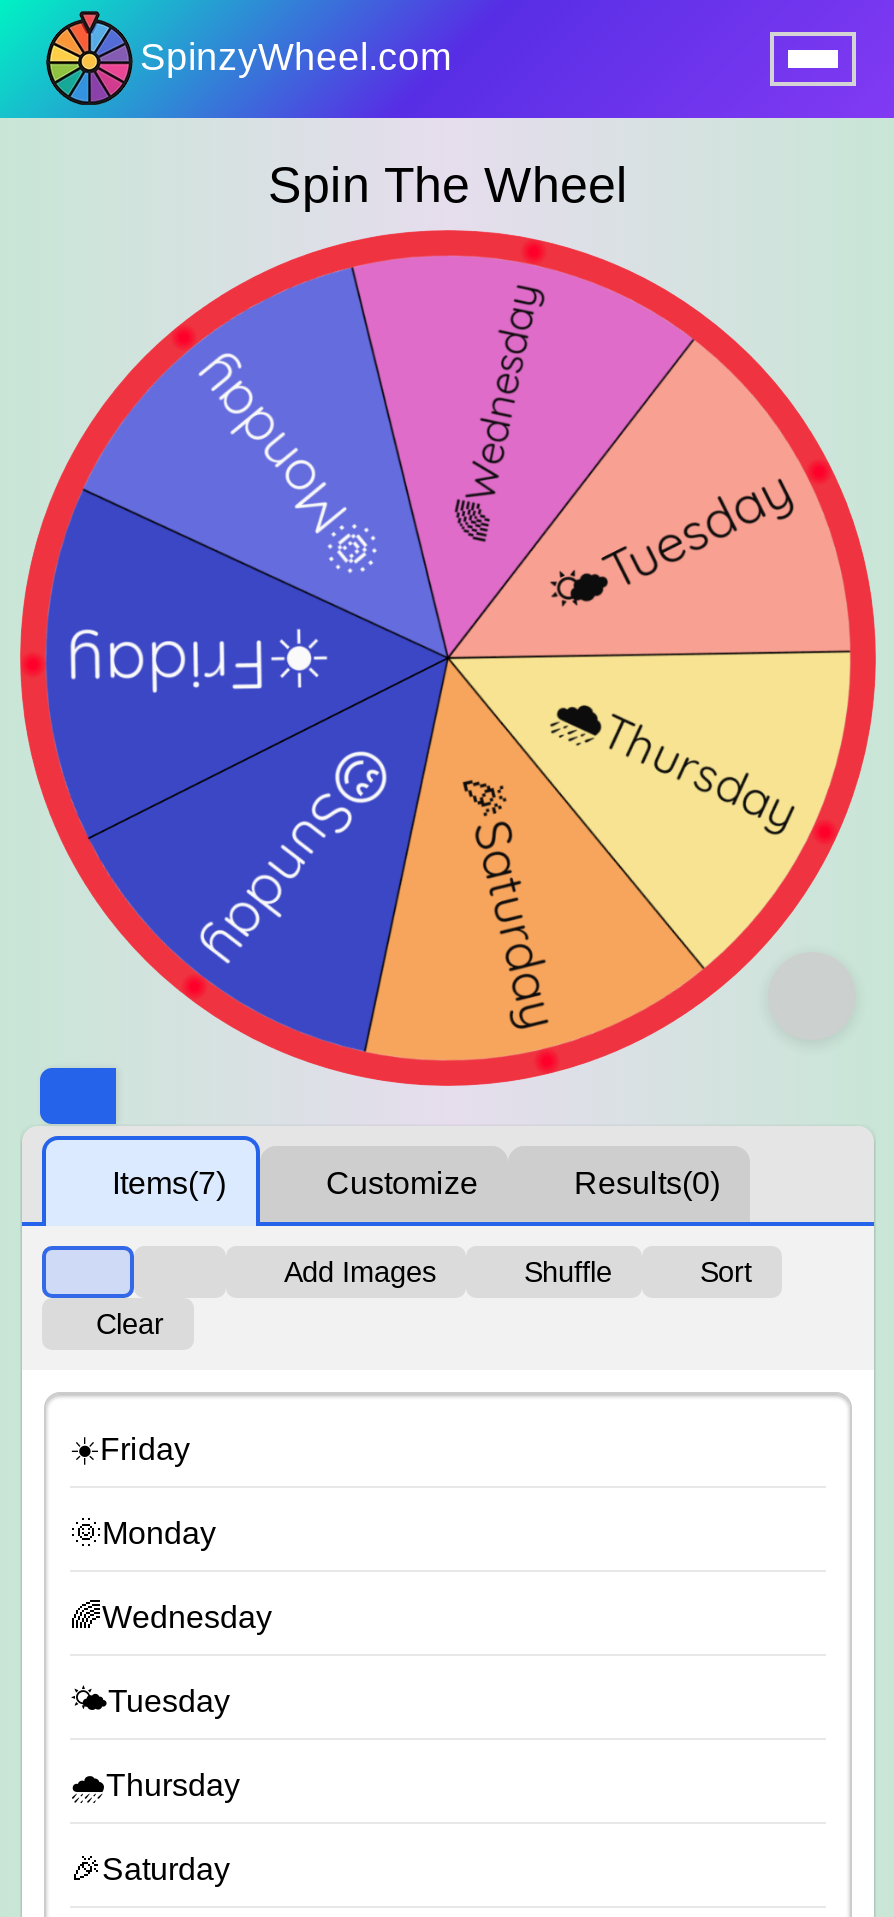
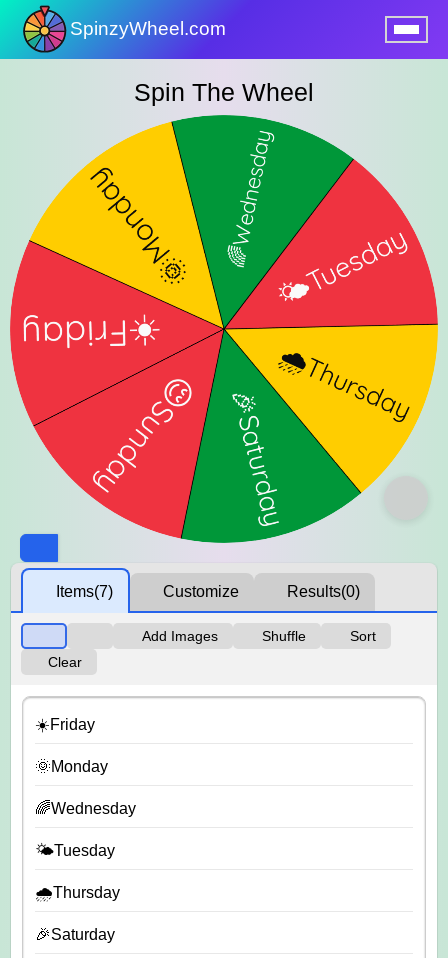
- [image]
+ [image]
